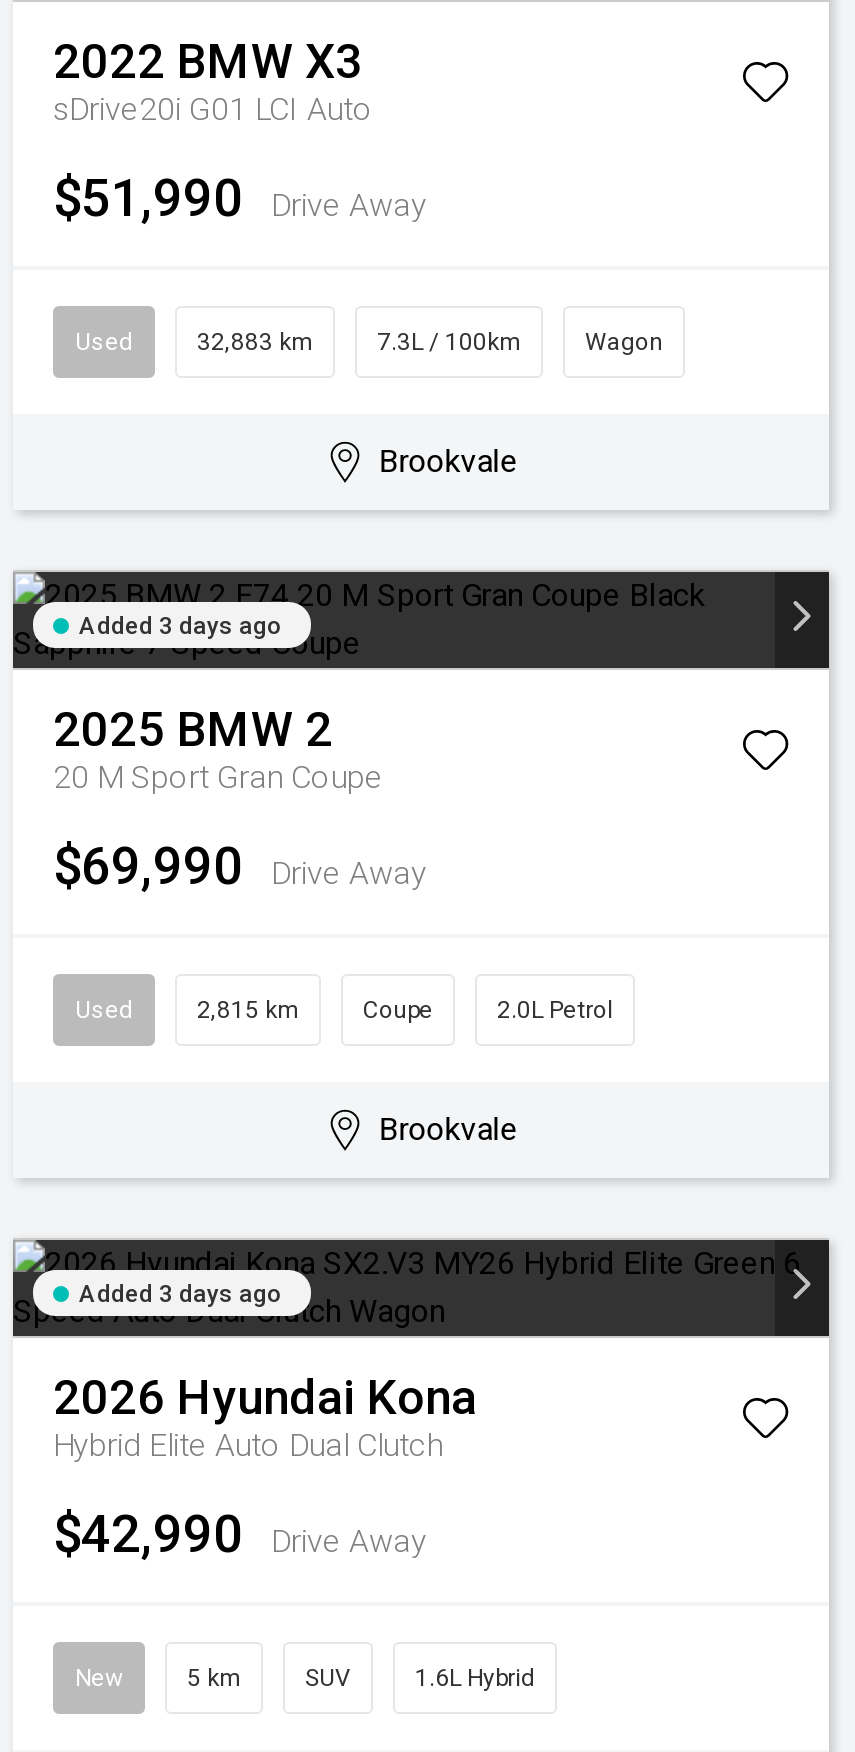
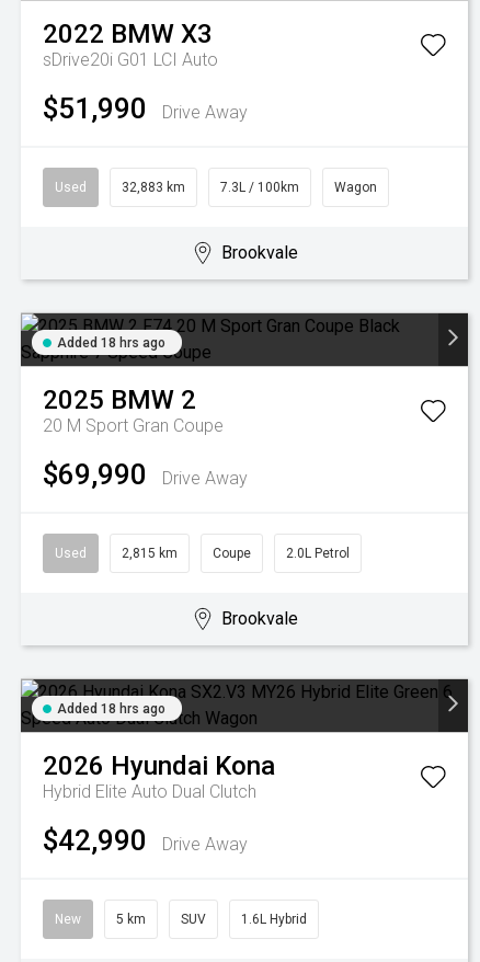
- Added 3 days ago
+ Added 18 hrs ago

- Added 3 days ago
+ Added 18 hrs ago
